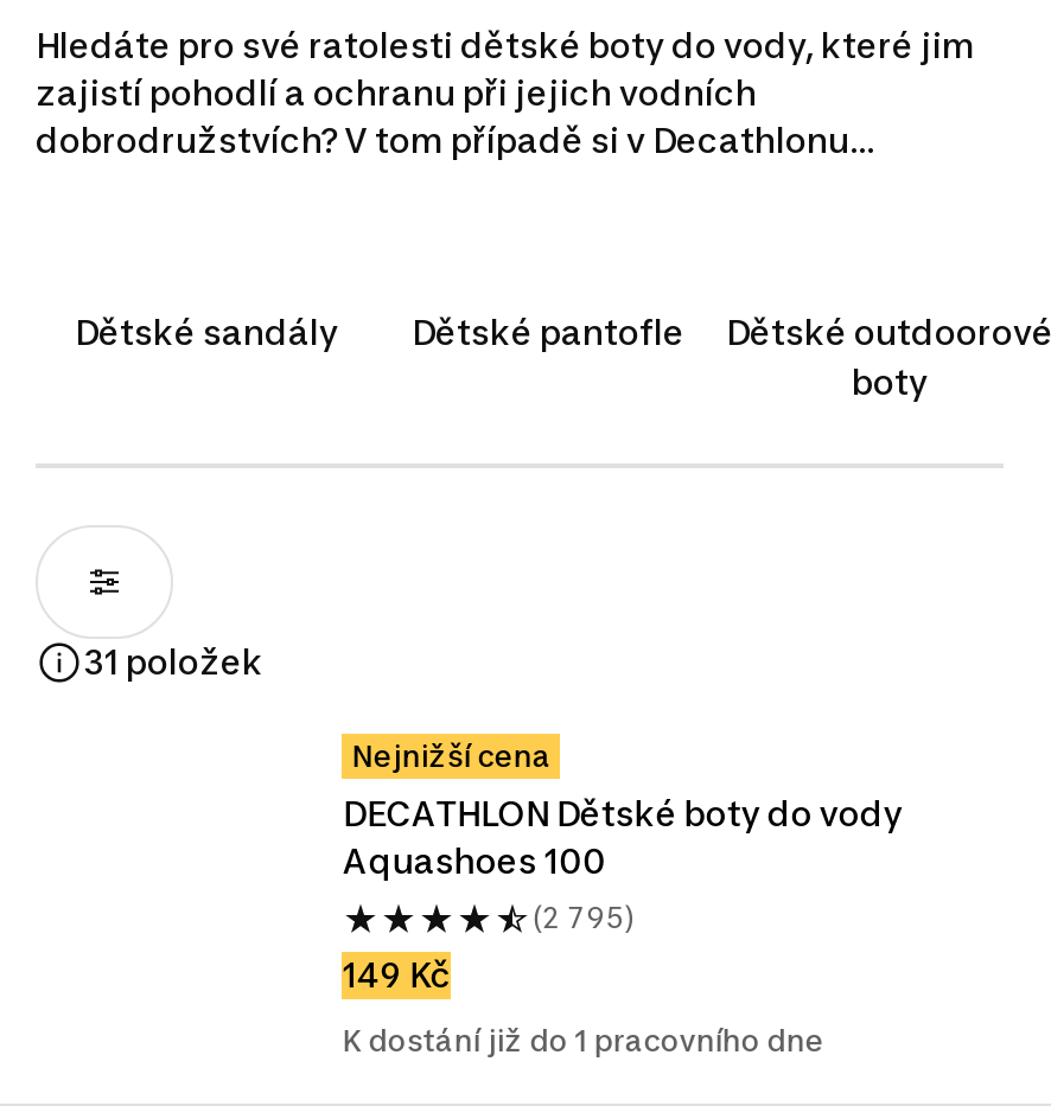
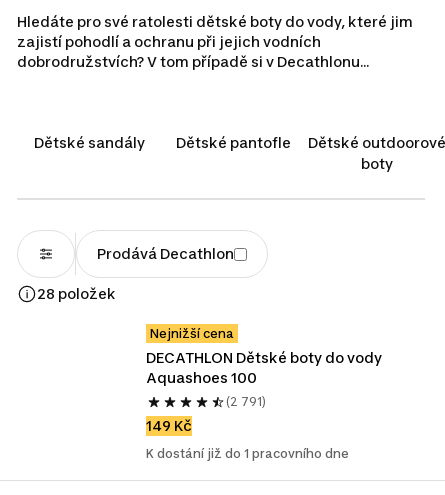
- 31 položek
+ Prodává Decathlon
+ 28 položek

- (2 795)
+ (2 791)
